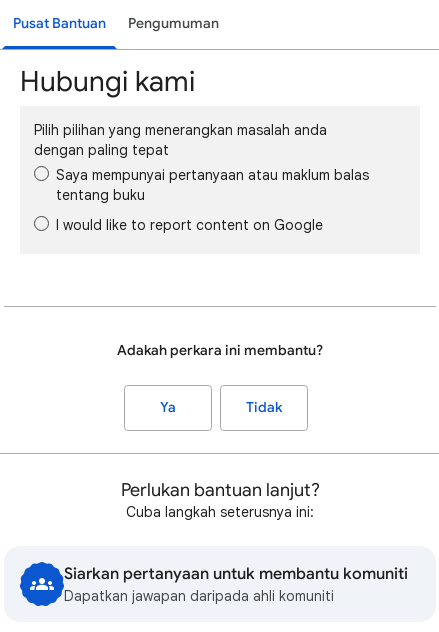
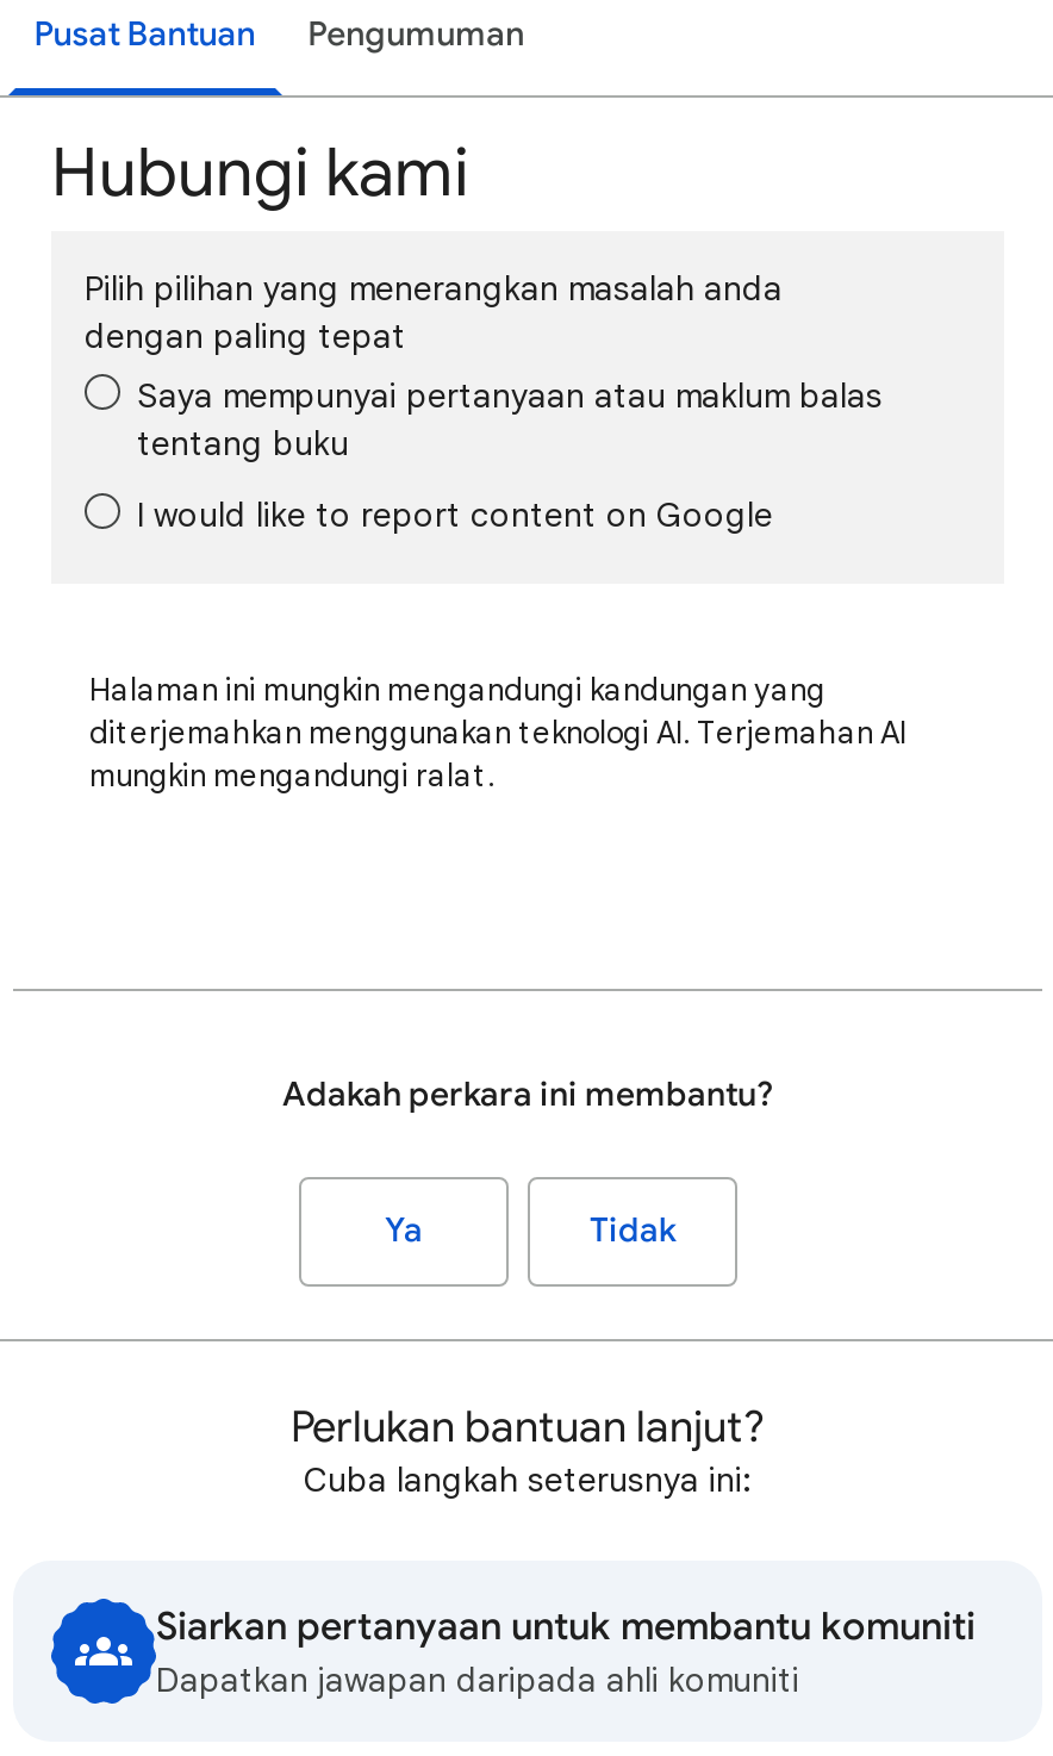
+ Halaman ini mungkin mengandungi kandungan yang
+ diterjemahkan menggunakan teknologi AI. Terjemahan AI
+ mungkin mengandungi ralat.
